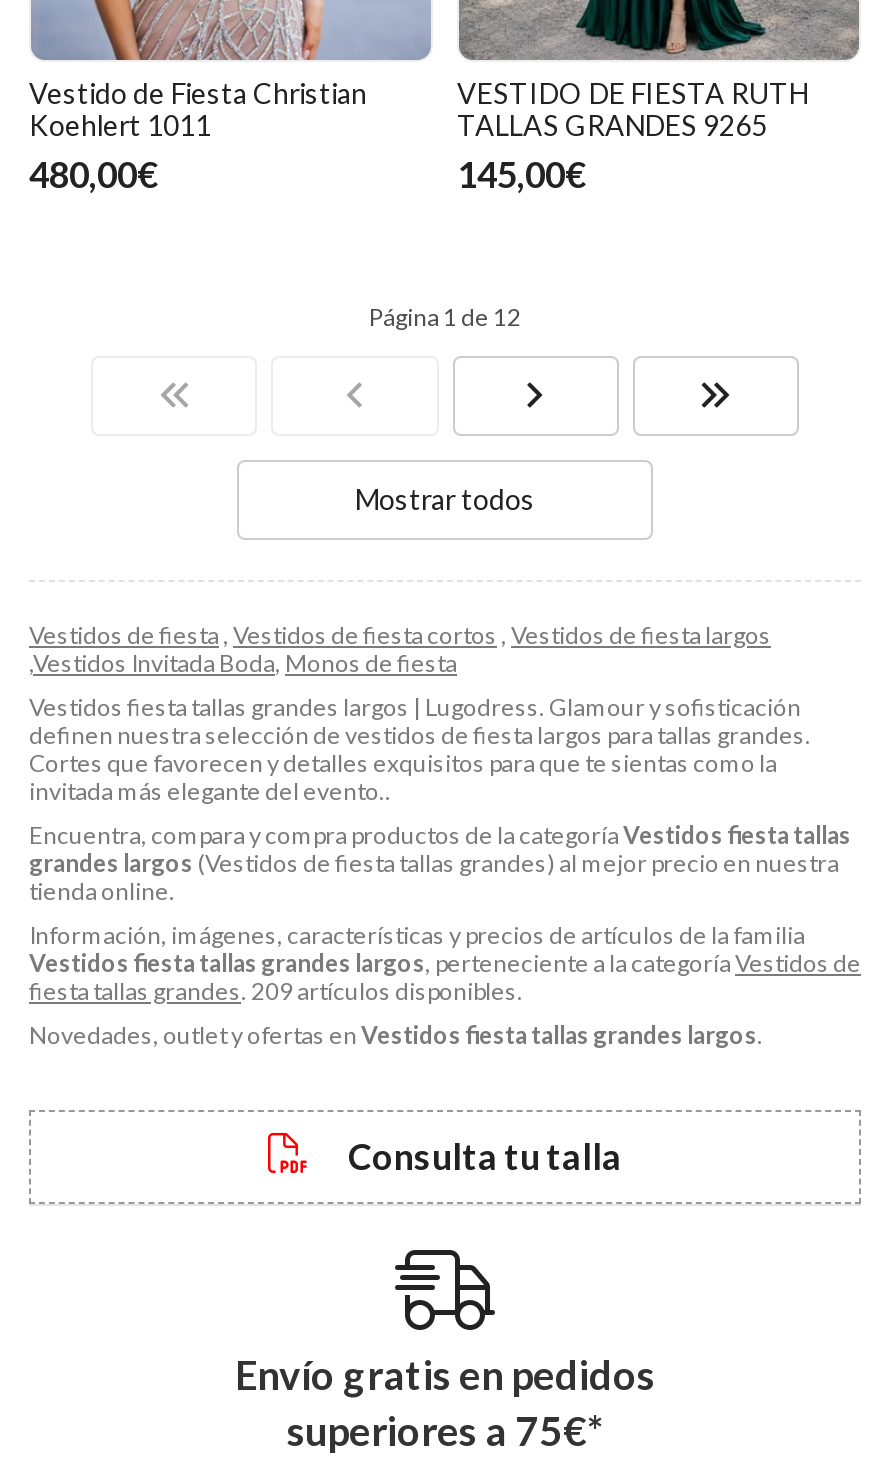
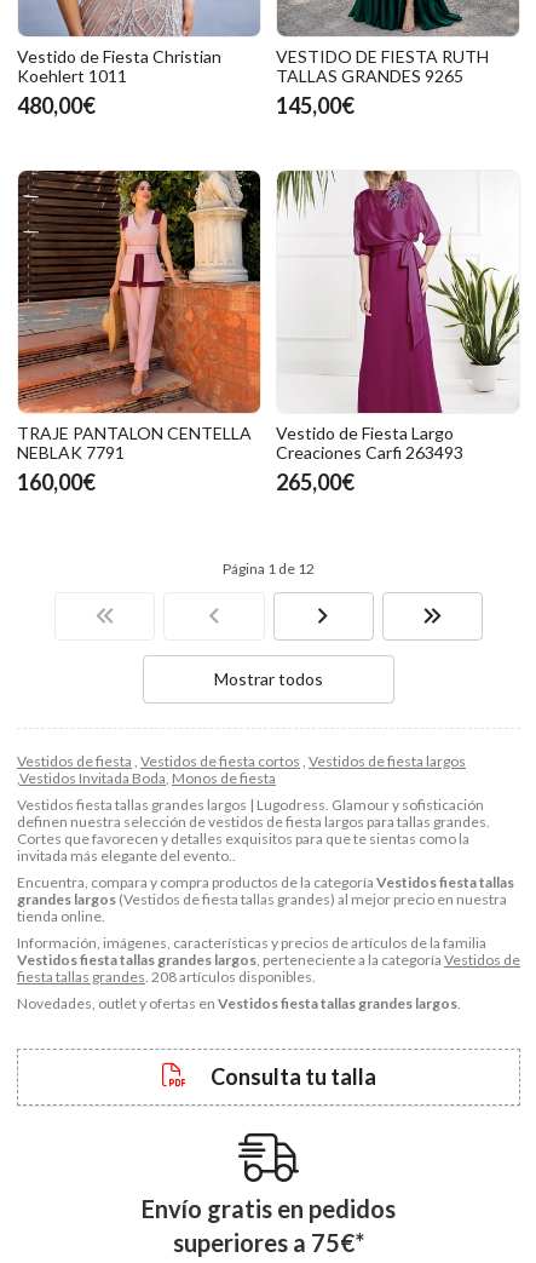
+ [image]
+ TRAJE PANTALON CENTELLA
+ NEBLAK 7791
+ 160,00€

+ [image]
+ Vestido de Fiesta Largo
+ Creaciones Carfi 263493
+ 265,00€

- fiesta tallas grandes. 209 artículos disponibles.
+ fiesta tallas grandes. 208 artículos disponibles.
